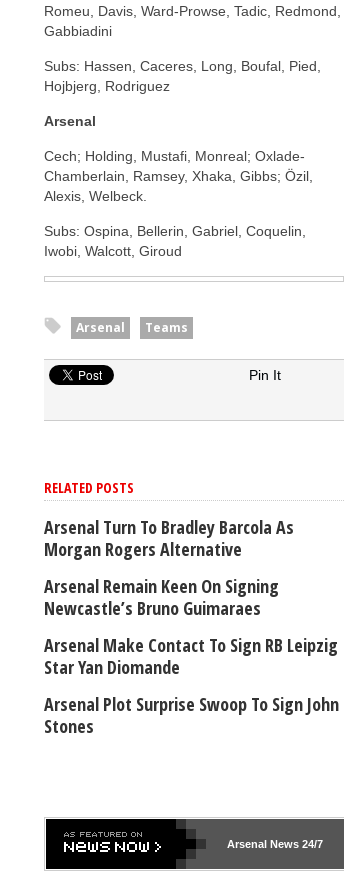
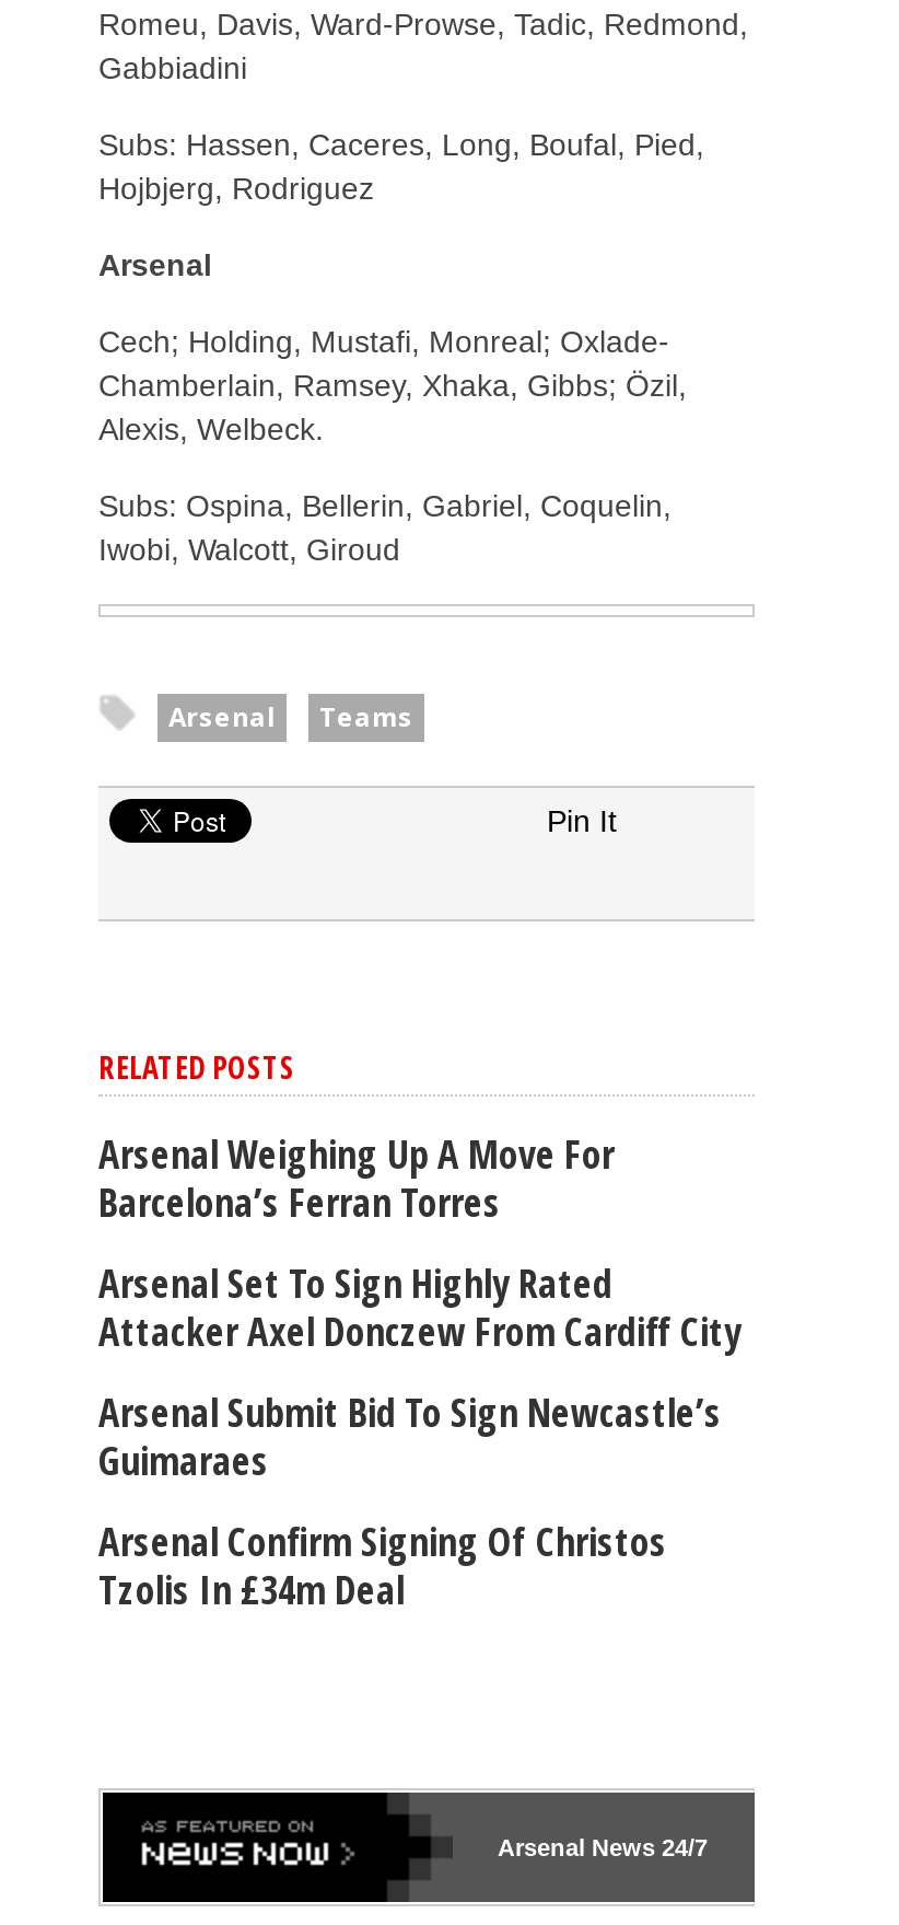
- Arsenal Turn To Bradley Barcola As
- Morgan Rogers Alternative
+ Arsenal Weighing Up A Move For
+ Barcelona’s Ferran Torres

- Arsenal Remain Keen On Signing
- Newcastle’s Bruno Guimaraes
+ Arsenal Set To Sign Highly Rated
+ Attacker Axel Donczew From Cardiff City

- Arsenal Make Contact To Sign RB Leipzig
- Star Yan Diomande
+ Arsenal Submit Bid To Sign Newcastle’s
+ Guimaraes

- Arsenal Plot Surprise Swoop To Sign John
- Stones
+ Arsenal Confirm Signing Of Christos
+ Tzolis In £34m Deal
